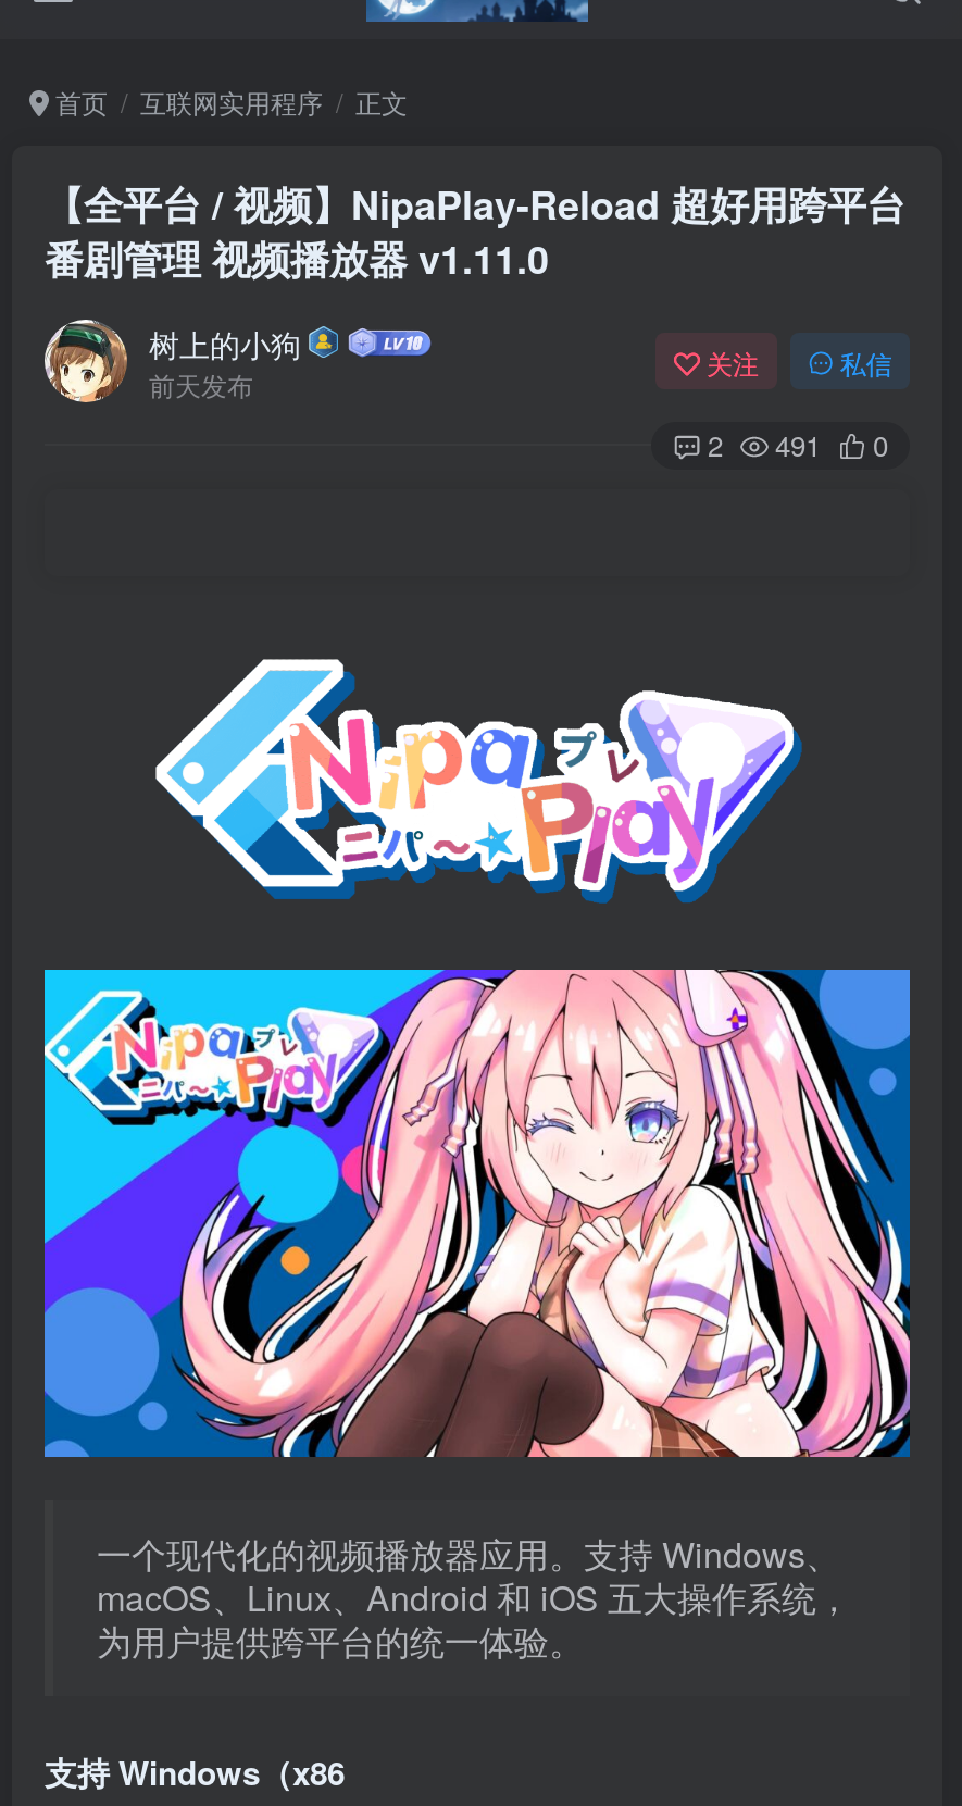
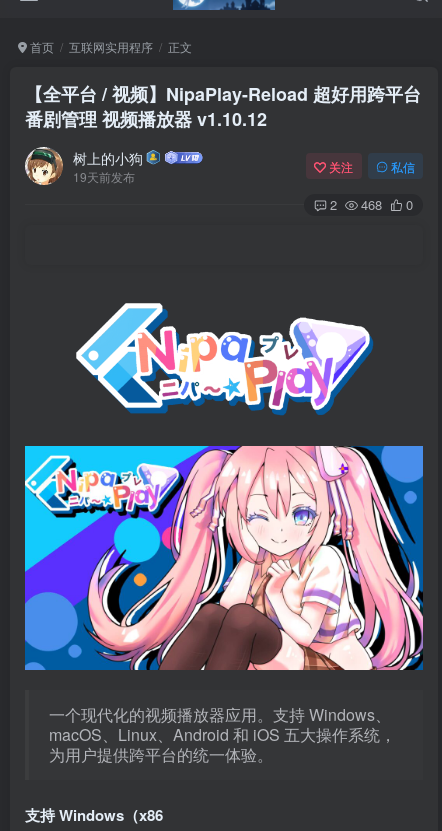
- 番剧管理 视频播放器 v1.11.0
+ 番剧管理 视频播放器 v1.10.12

- 前天发布
+ 19天前发布

- 2 491 0
+ 2 468 0
